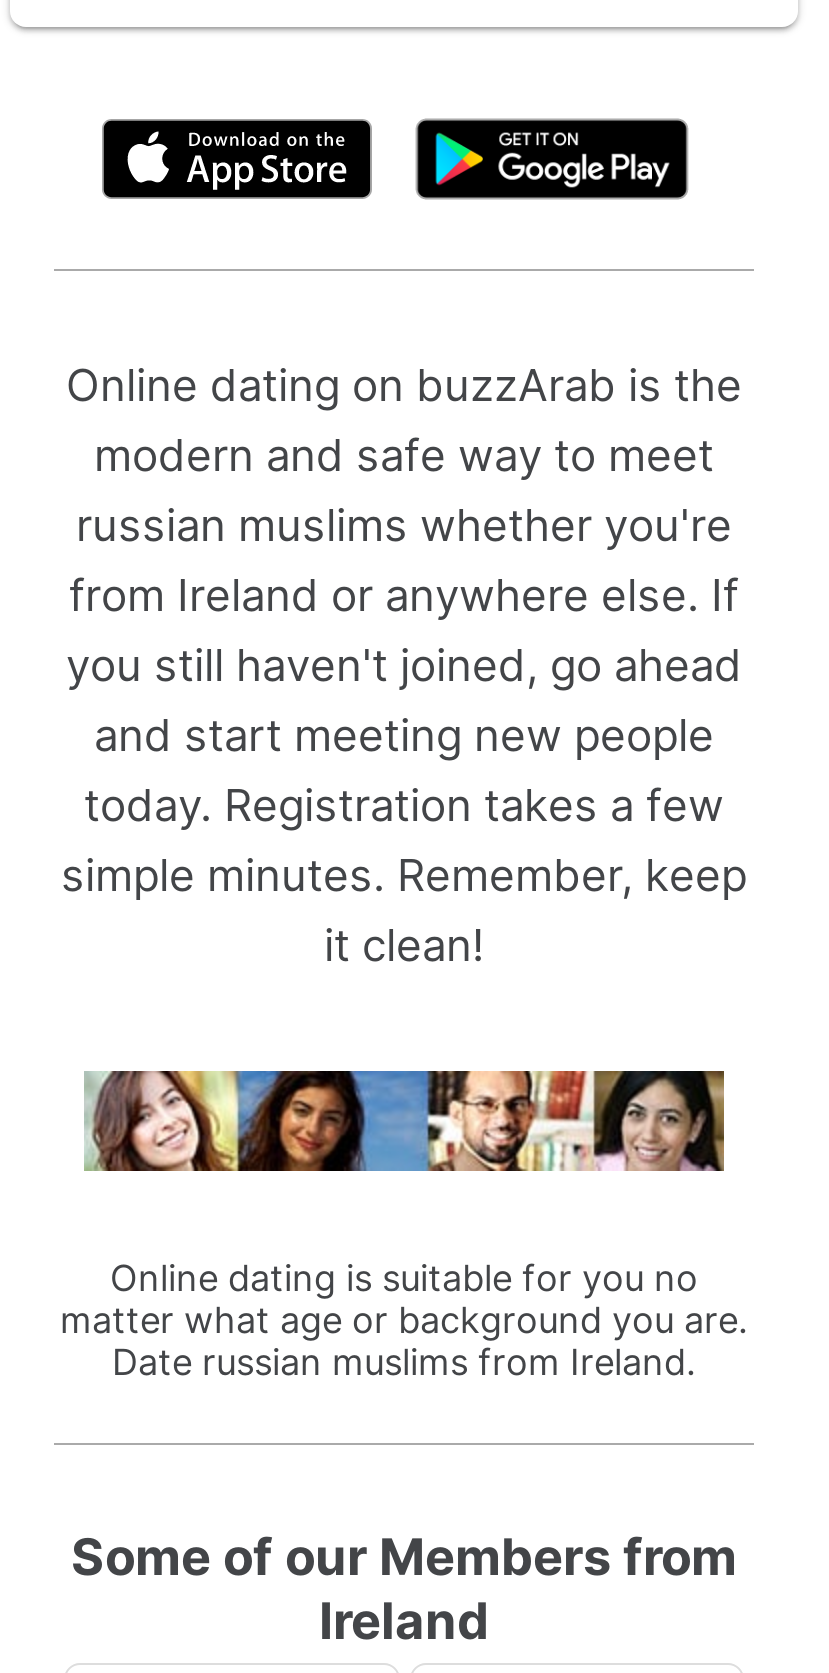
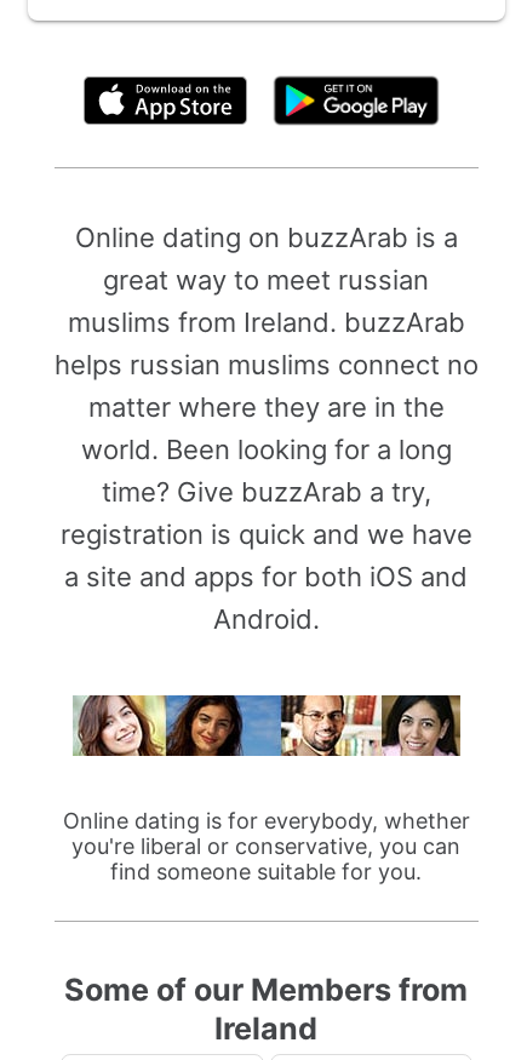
- Online dating on buzzArab is the
- modern and safe way to meet
- russian muslims whether you're
- from Ireland or anywhere else. If
- you still haven't joined, go ahead
- and start meeting new people
- today. Registration takes a few
- simple minutes. Remember, keep
- it clean!
+ Online dating on buzzArab is a
+ great way to meet russian
+ muslims from Ireland. buzzArab
+ helps russian muslims connect no
+ matter where they are in the
+ world. Been looking for a long
+ time? Give buzzArab a try,
+ registration is quick and we have
+ a site and apps for both iOS and
+ Android.

- Online dating is suitable for you no
- matter what age or background you are.
- Date russian muslims from Ireland.
+ Online dating is for everybody, whether
+ you're liberal or conservative, you can
+ find someone suitable for you.
